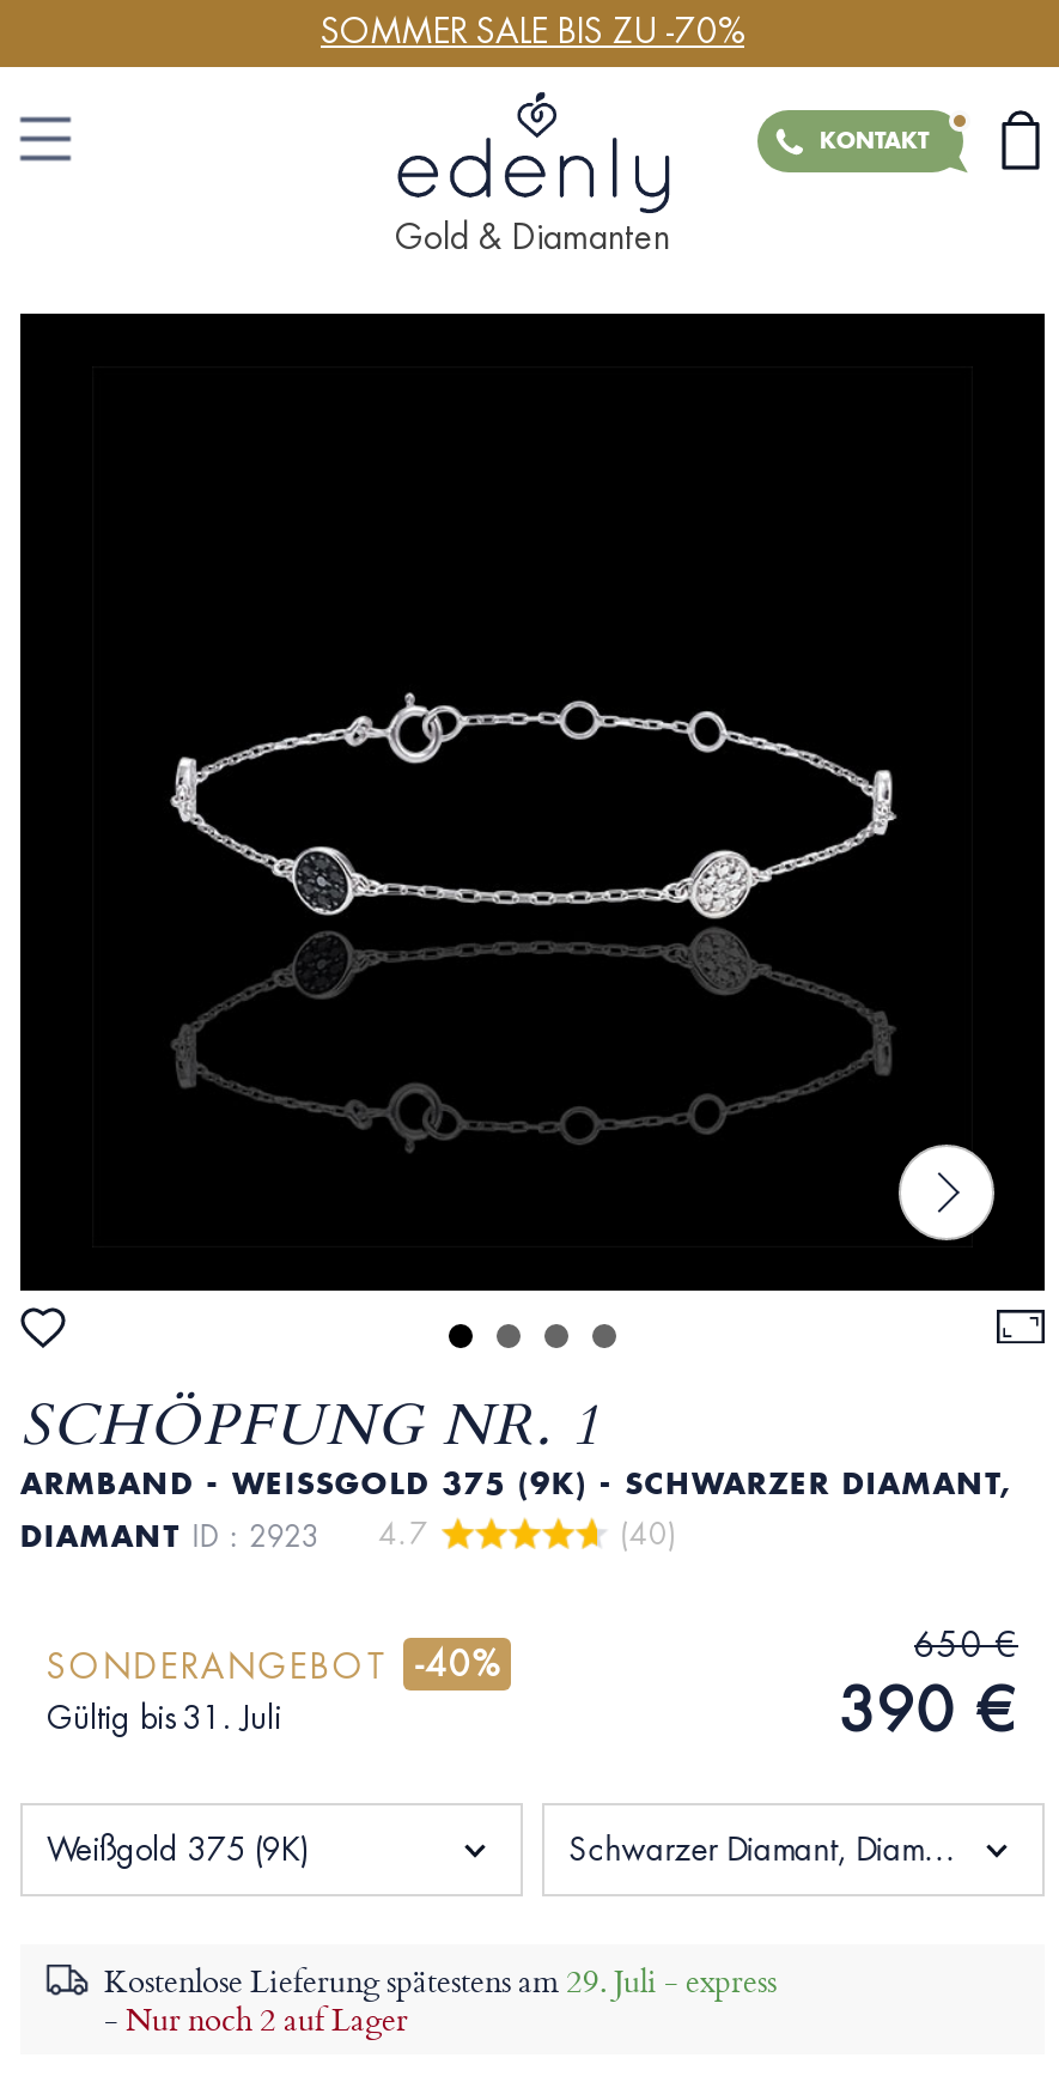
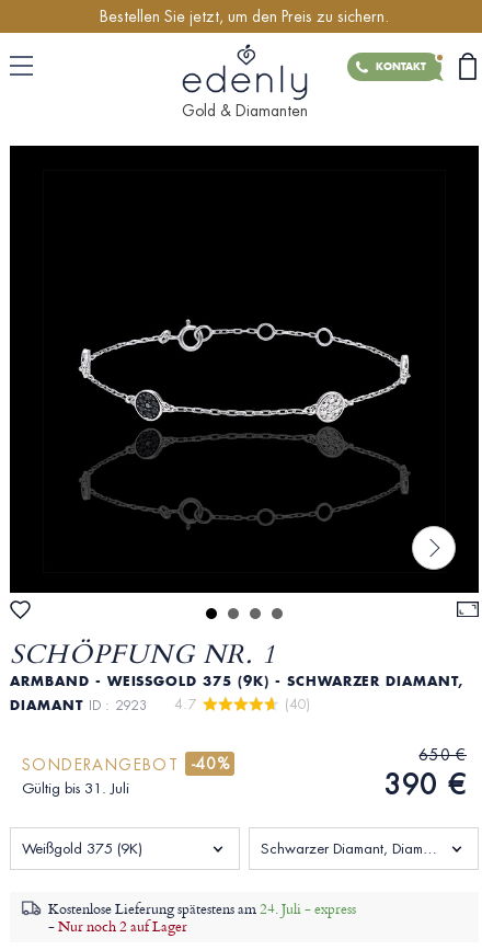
- SOMMER SALE BIS ZU -70%
+ Bestellen Sie jetzt, um den Preis zu sichern.

- Kostenlose Lieferung spätestens am 29. Juli - express
+ Kostenlose Lieferung spätestens am 24. Juli - express
